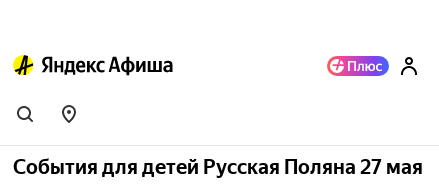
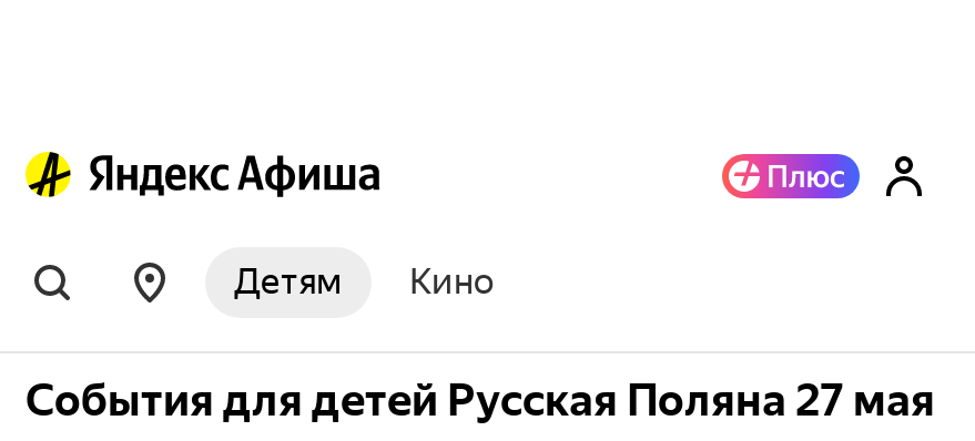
+ Детям
+ Кино
